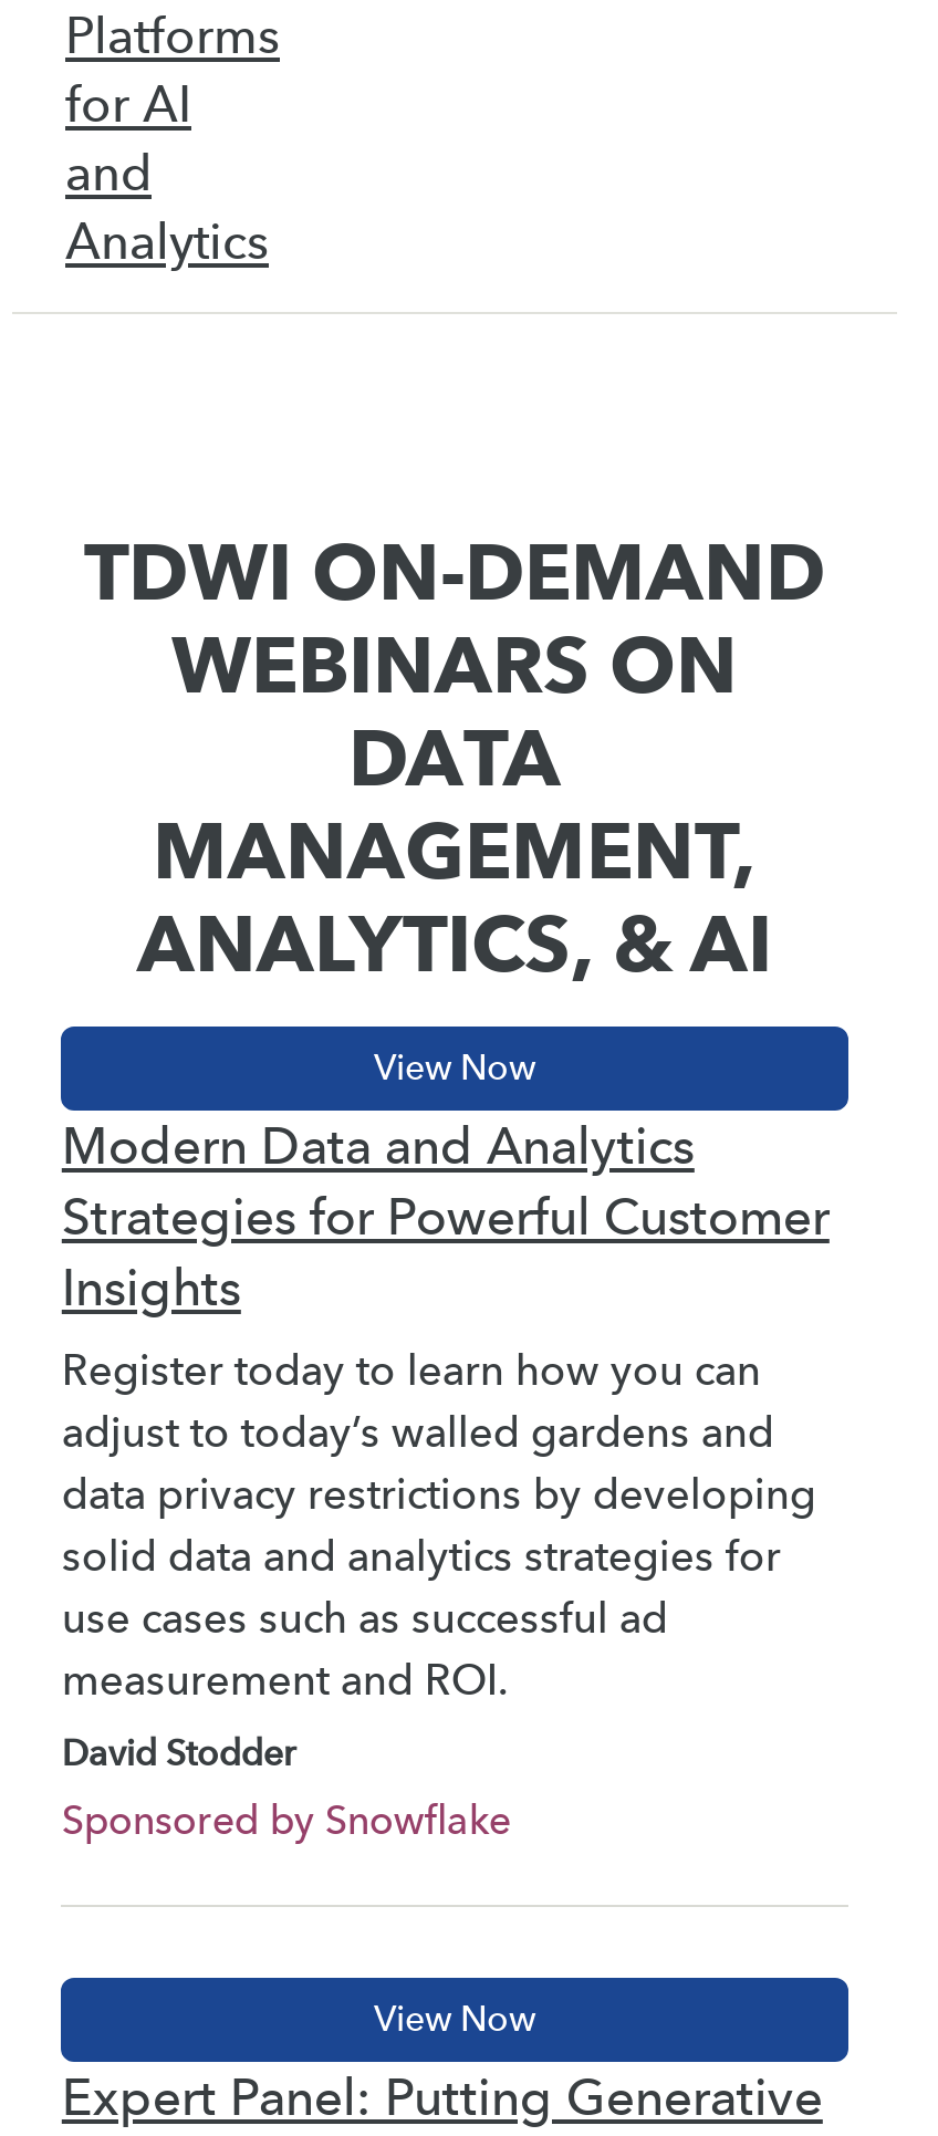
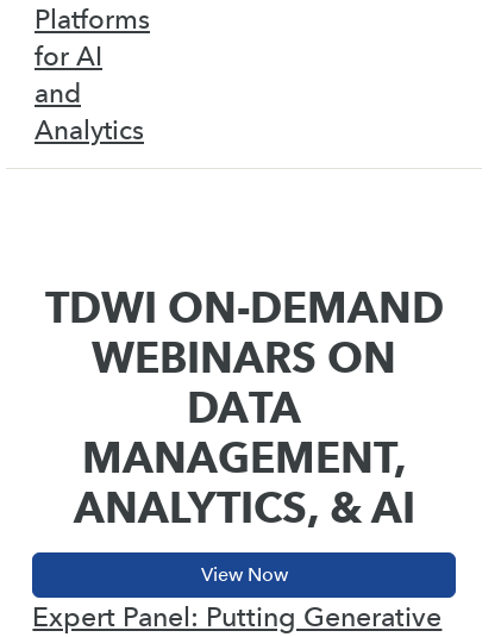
- Modern Data and Analytics
- Strategies for Powerful Customer
- Insights
- Register today to learn how you can
- adjust to today’s walled gardens and
- data privacy restrictions by developing
- solid data and analytics strategies for
- use cases such as successful ad
- measurement and ROI.
- David Stodder
- Sponsored by Snowflake
